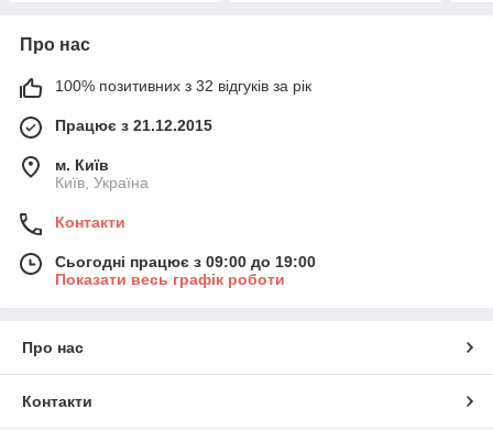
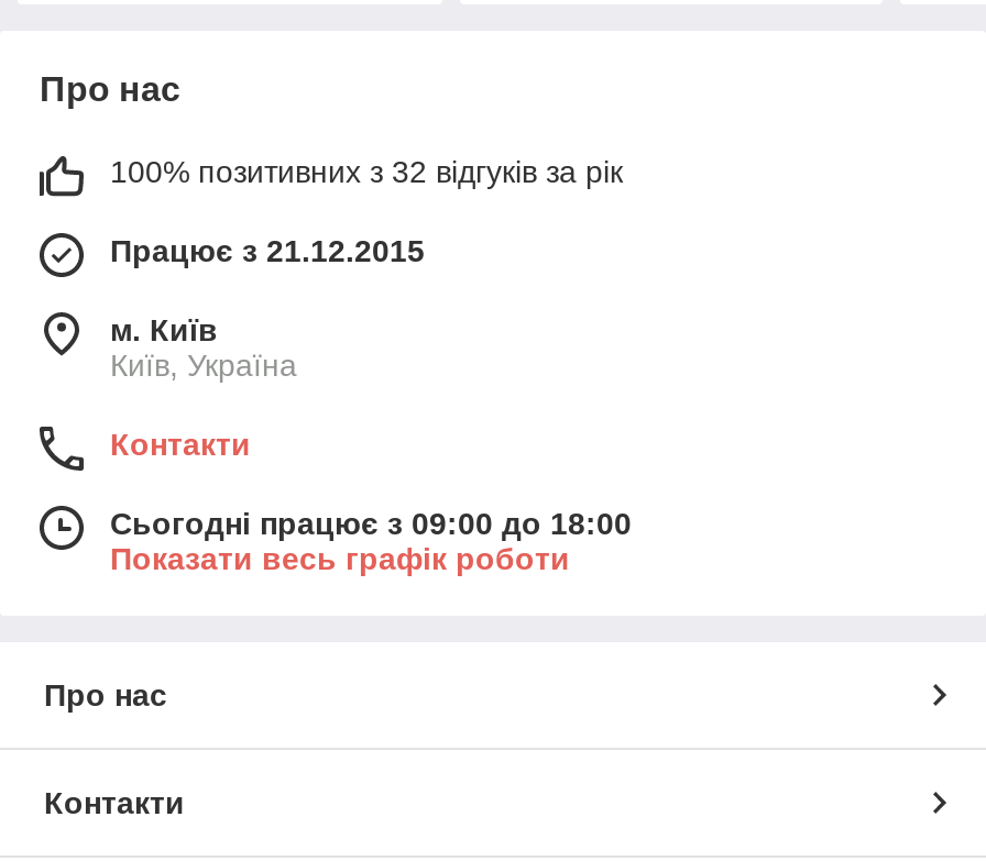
- Сьогодні працює з 09:00 до 19:00
+ Сьогодні працює з 09:00 до 18:00
